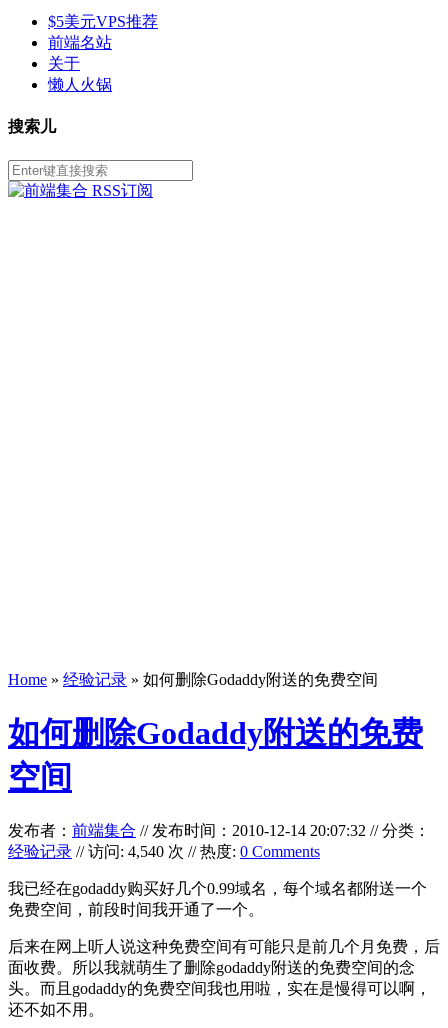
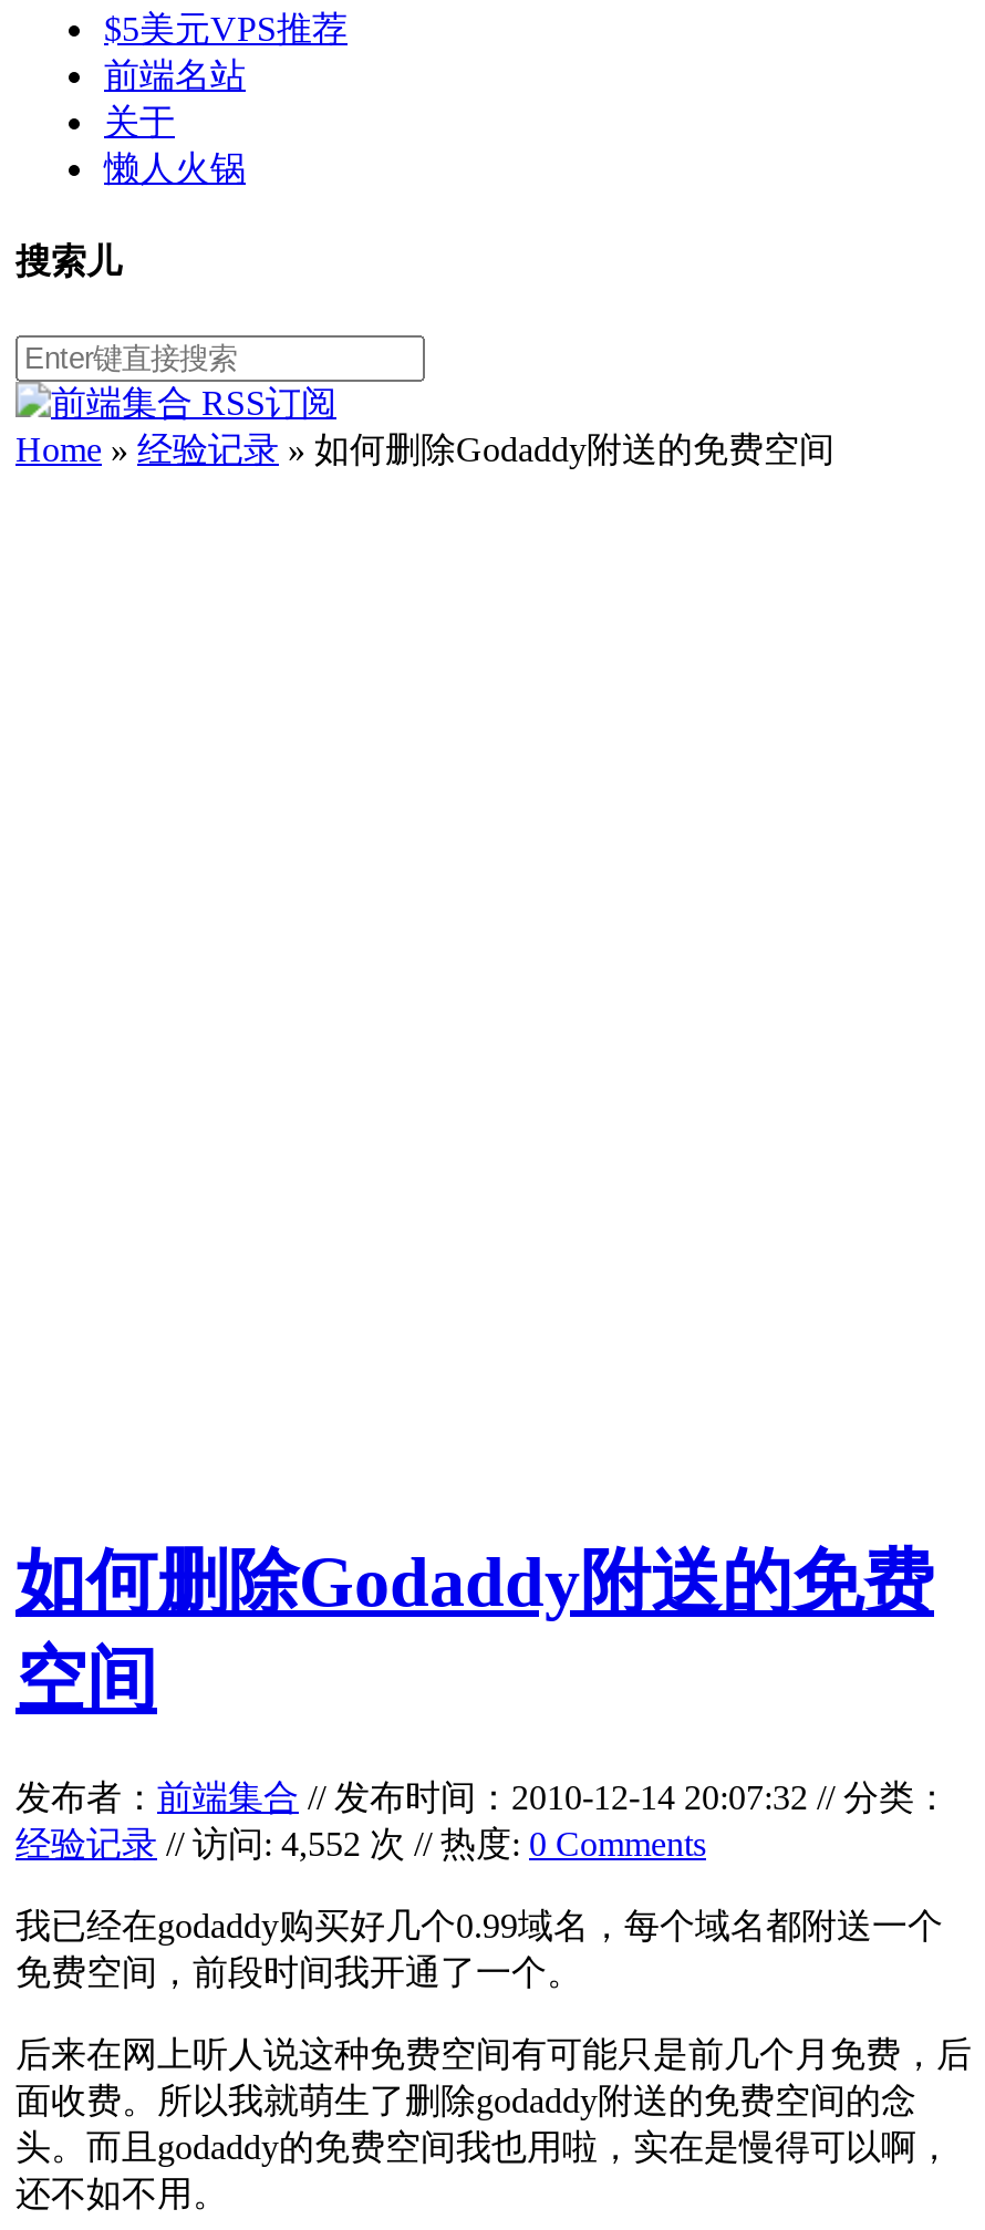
moved up: Home»经验记录» 如何删除Godaddy附送的免费空间

- 经验记录// 访问: 4,540 次 // 热度: 0 Comments
+ 经验记录// 访问: 4,552 次 // 热度: 0 Comments
